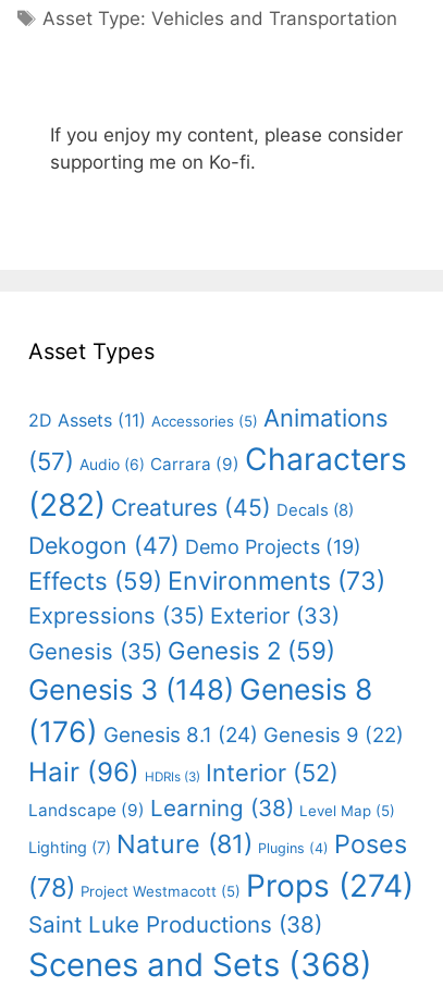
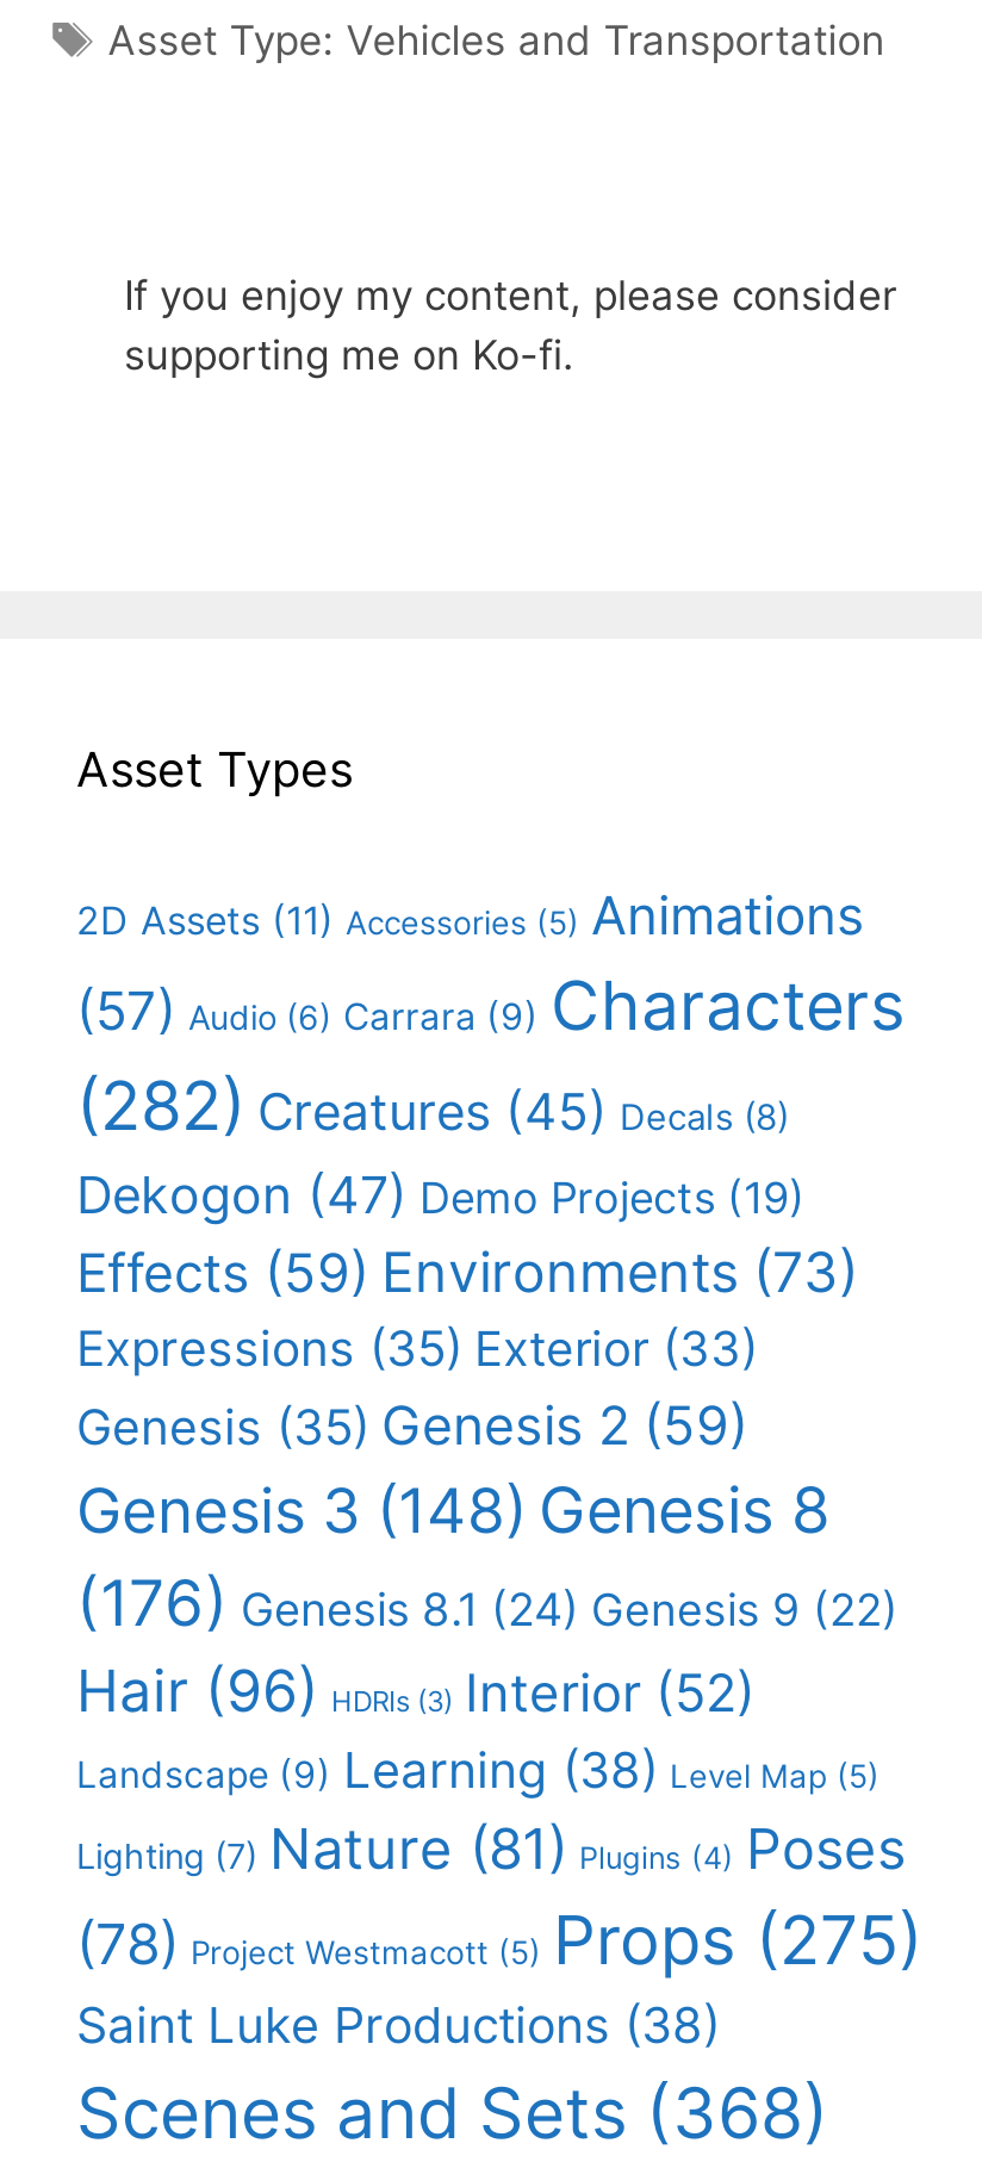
- (78) Project Westmacott (5) Props (274)
+ (78) Project Westmacott (5) Props (275)
